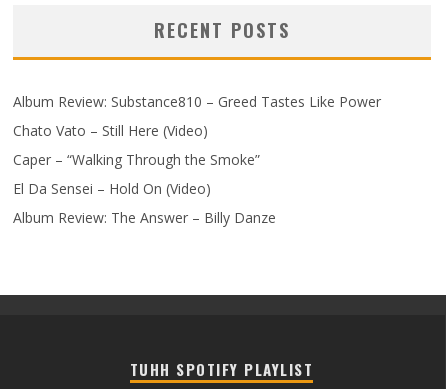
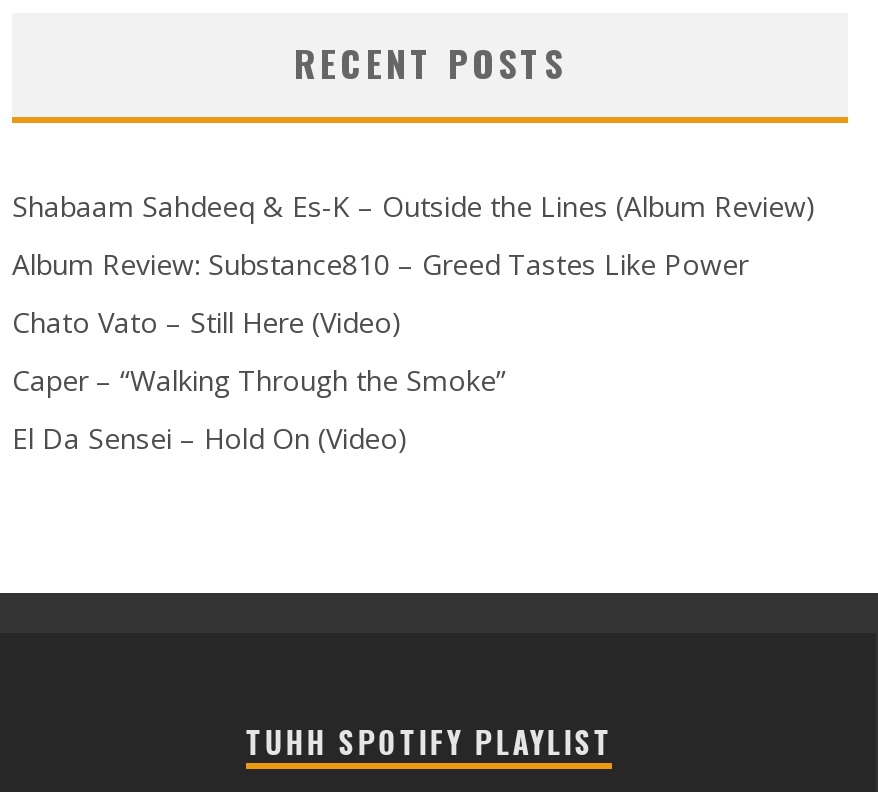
+ Shabaam Sahdeeq & Es-K – Outside the Lines (Album Review)

moved down: Album Review: Substance810 – Greed Tastes Like Power | Chato Vato – Still Here (Video) | Caper – “Walking Through the Smoke” | El Da Sensei – Hold On (Video)

- Album Review: The Answer – Billy Danze
